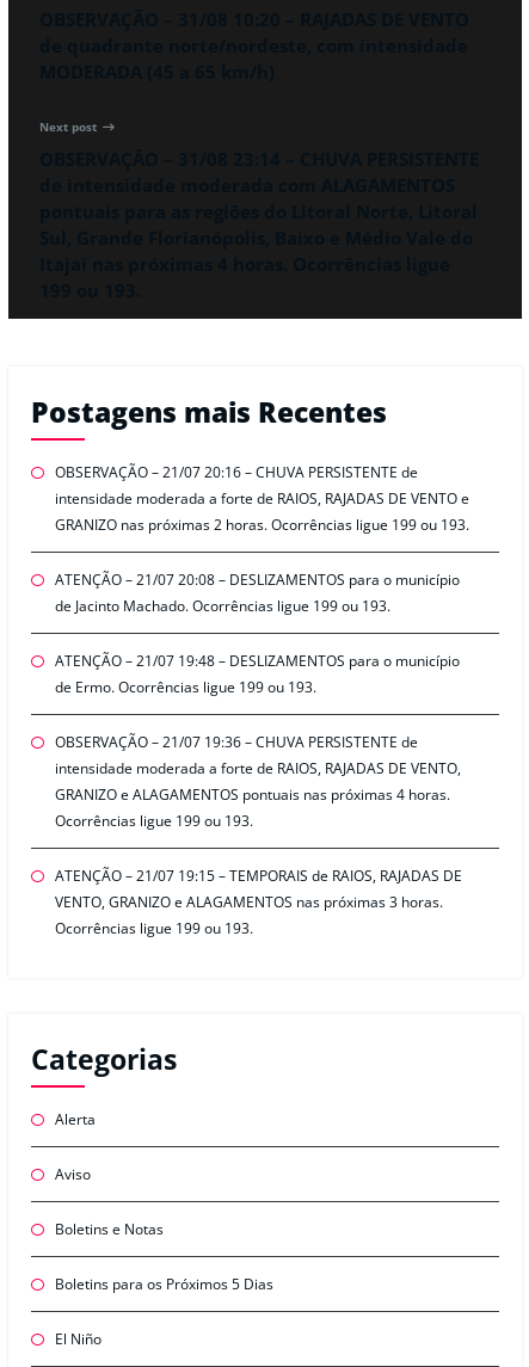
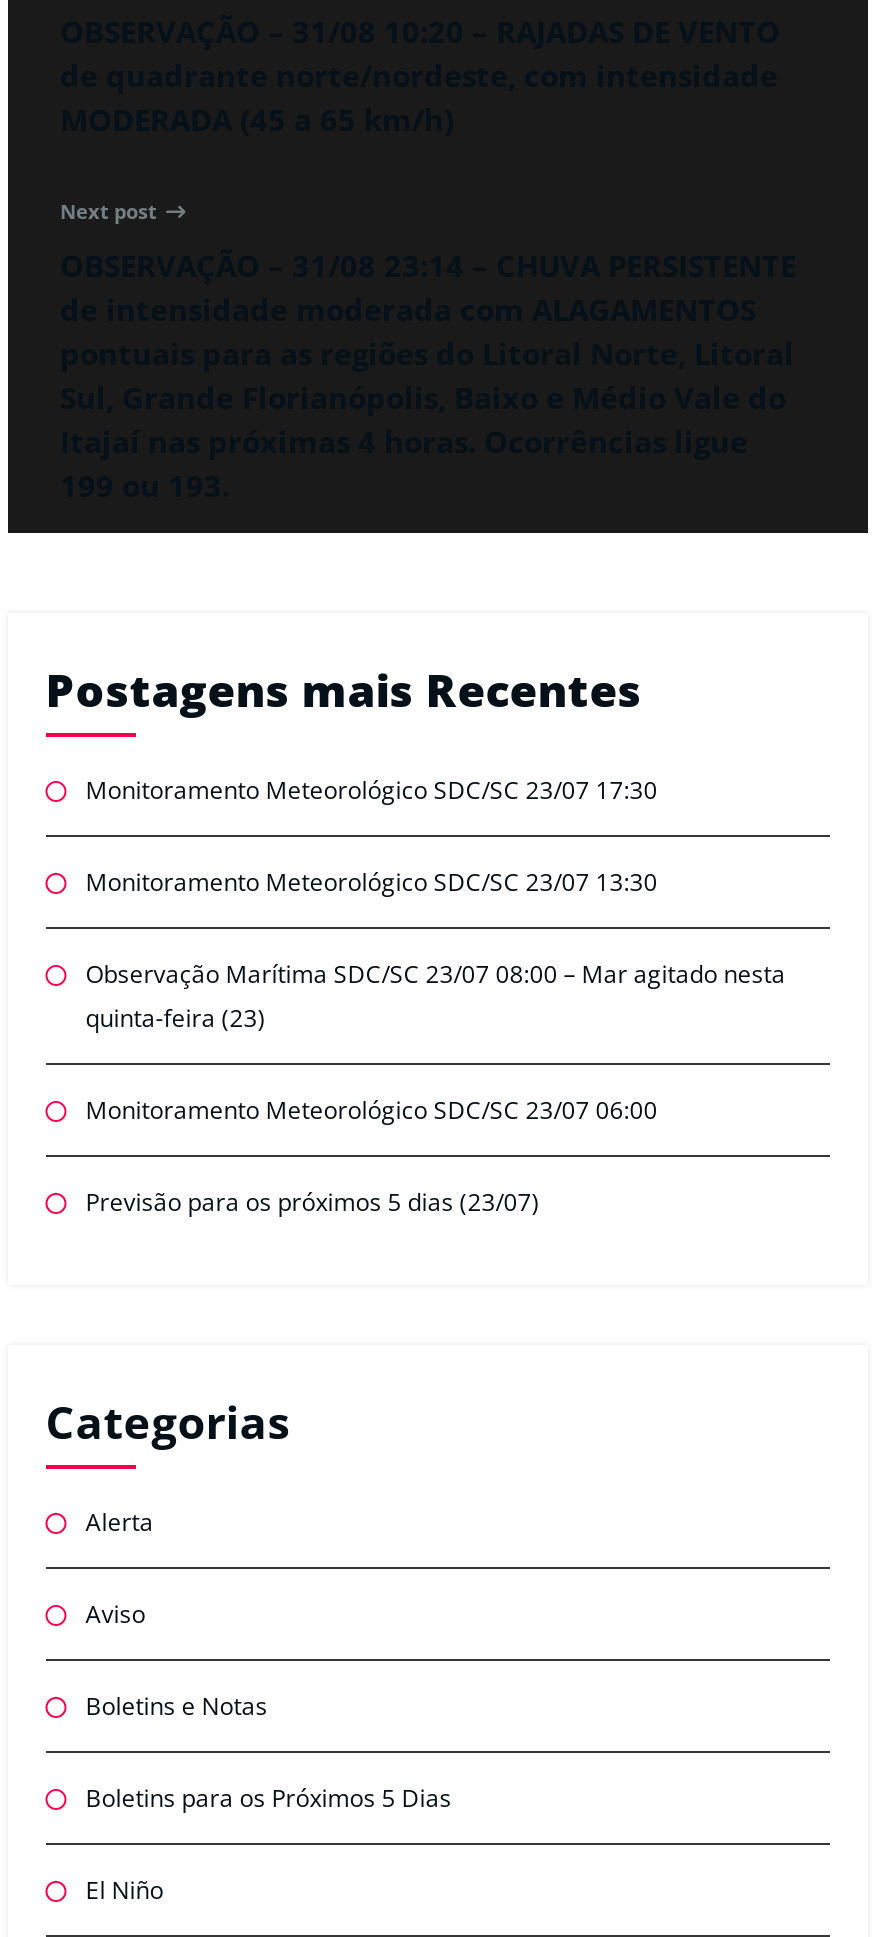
- OBSERVAÇÃO – 21/07 20:16 – CHUVA PERSISTENTE de
- intensidade moderada a forte de RAIOS, RAJADAS DE VENTO e
- GRANIZO nas próximas 2 horas. Ocorrências ligue 199 ou 193.
+ Monitoramento Meteorológico SDC/SC 23/07 17:30

- ATENÇÃO – 21/07 20:08 – DESLIZAMENTOS para o município
- de Jacinto Machado. Ocorrências ligue 199 ou 193.
+ Monitoramento Meteorológico SDC/SC 23/07 13:30

- ATENÇÃO – 21/07 19:48 – DESLIZAMENTOS para o município
- de Ermo. Ocorrências ligue 199 ou 193.
+ Observação Marítima SDC/SC 23/07 08:00 – Mar agitado nesta
+ quinta-feira (23)

- OBSERVAÇÃO – 21/07 19:36 – CHUVA PERSISTENTE de
- intensidade moderada a forte de RAIOS, RAJADAS DE VENTO,
- GRANIZO e ALAGAMENTOS pontuais nas próximas 4 horas.
- Ocorrências ligue 199 ou 193.
+ Monitoramento Meteorológico SDC/SC 23/07 06:00

- ATENÇÃO – 21/07 19:15 – TEMPORAIS de RAIOS, RAJADAS DE
- VENTO, GRANIZO e ALAGAMENTOS nas próximas 3 horas.
- Ocorrências ligue 199 ou 193.
+ Previsão para os próximos 5 dias (23/07)
